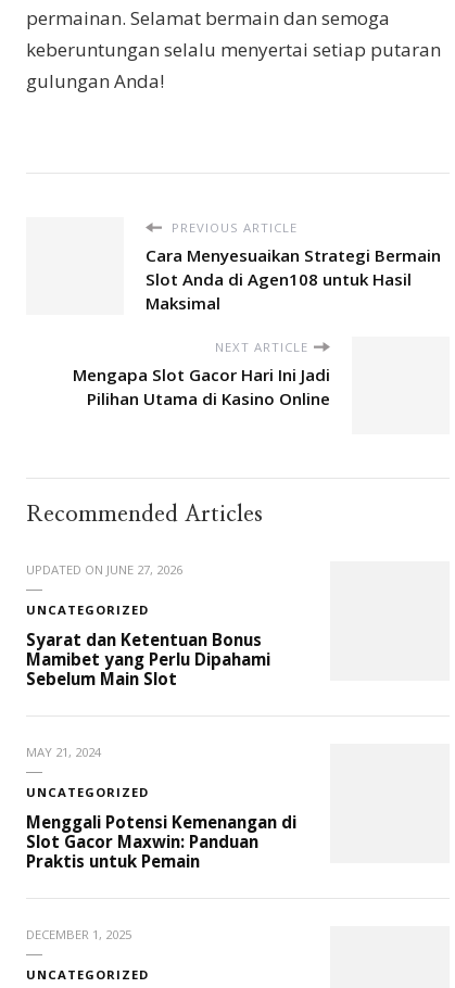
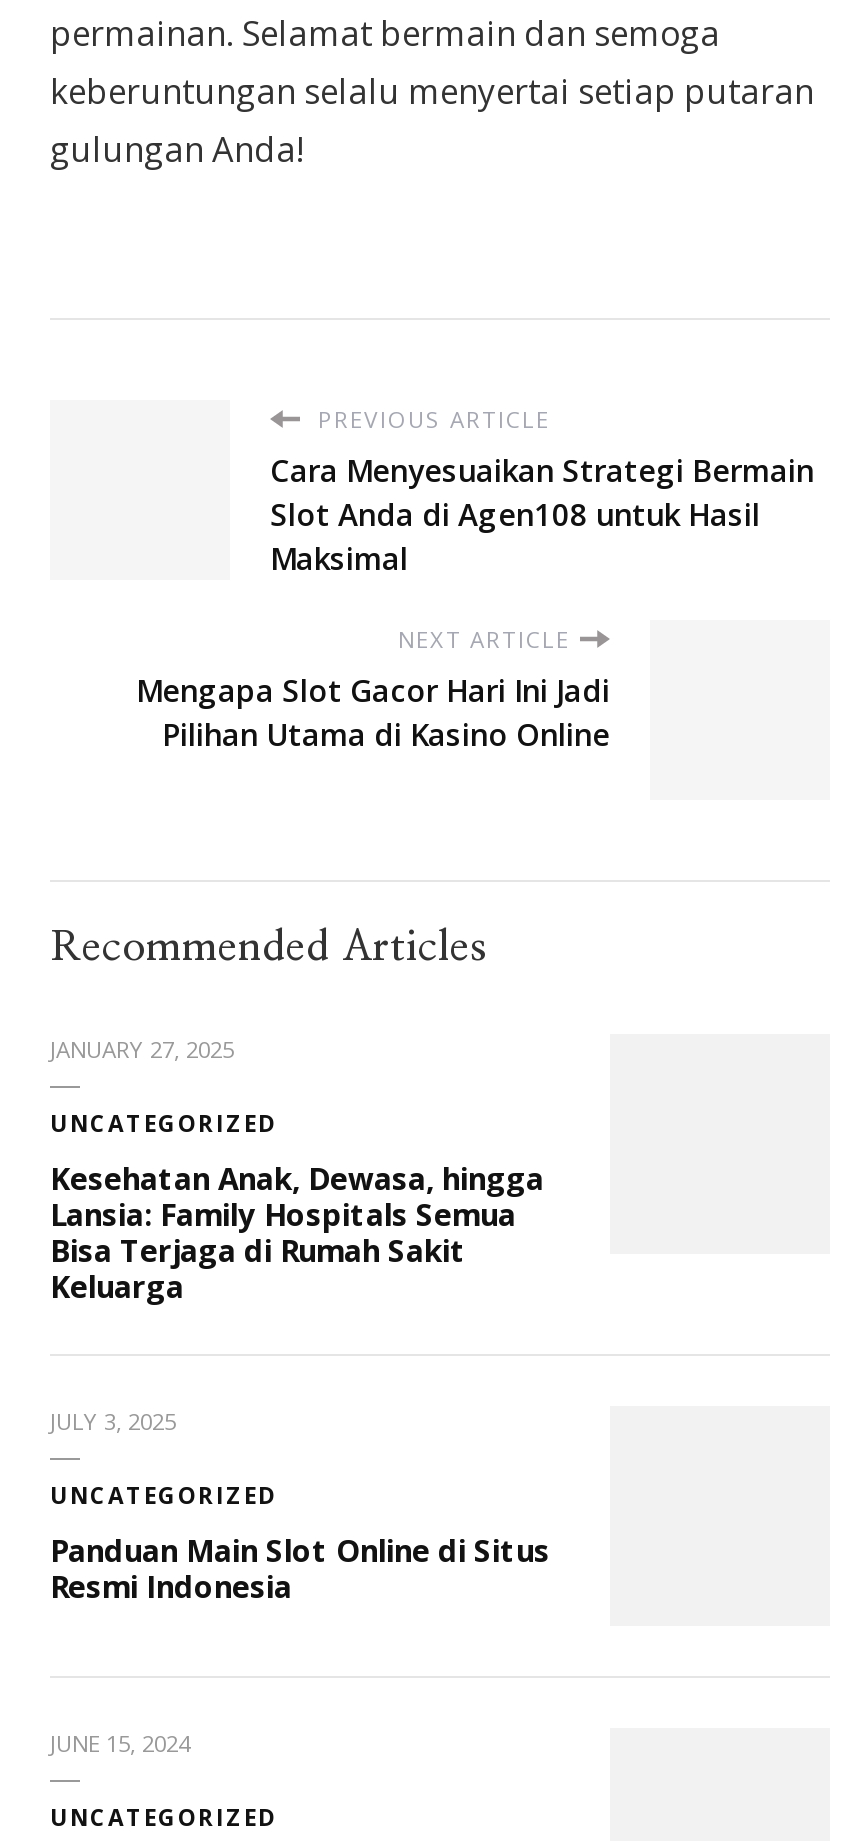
- UPDATED ON JUNE 27, 2026
+ JANUARY 27, 2025

- Syarat dan Ketentuan Bonus
- Mamibet yang Perlu Dipahami
- Sebelum Main Slot
+ Kesehatan Anak, Dewasa, hingga
+ Lansia: Family Hospitals Semua
+ Bisa Terjaga di Rumah Sakit
+ Keluarga

- MAY 21, 2024
+ JULY 3, 2025

- Menggali Potensi Kemenangan di
- Slot Gacor Maxwin: Panduan
- Praktis untuk Pemain
+ Panduan Main Slot Online di Situs
+ Resmi Indonesia

- DECEMBER 1, 2025
+ JUNE 15, 2024
